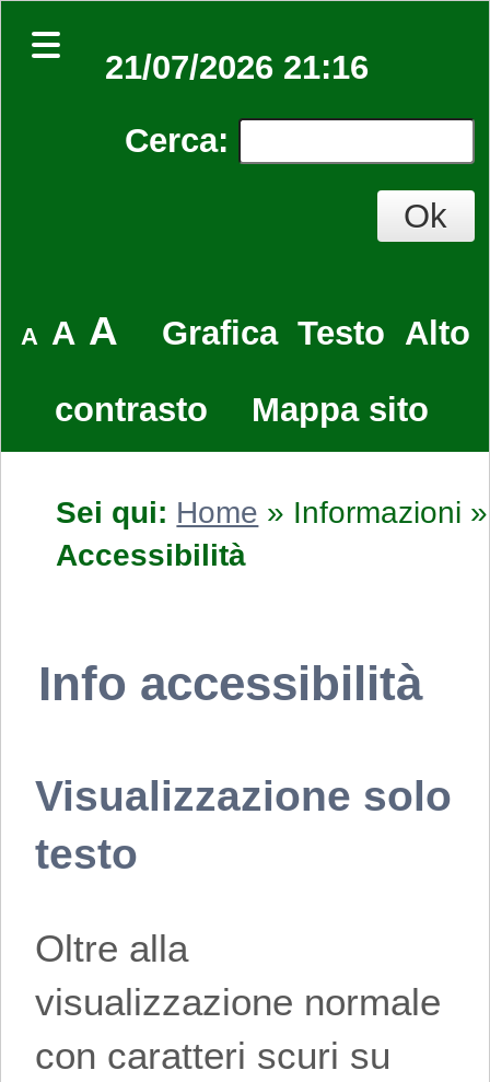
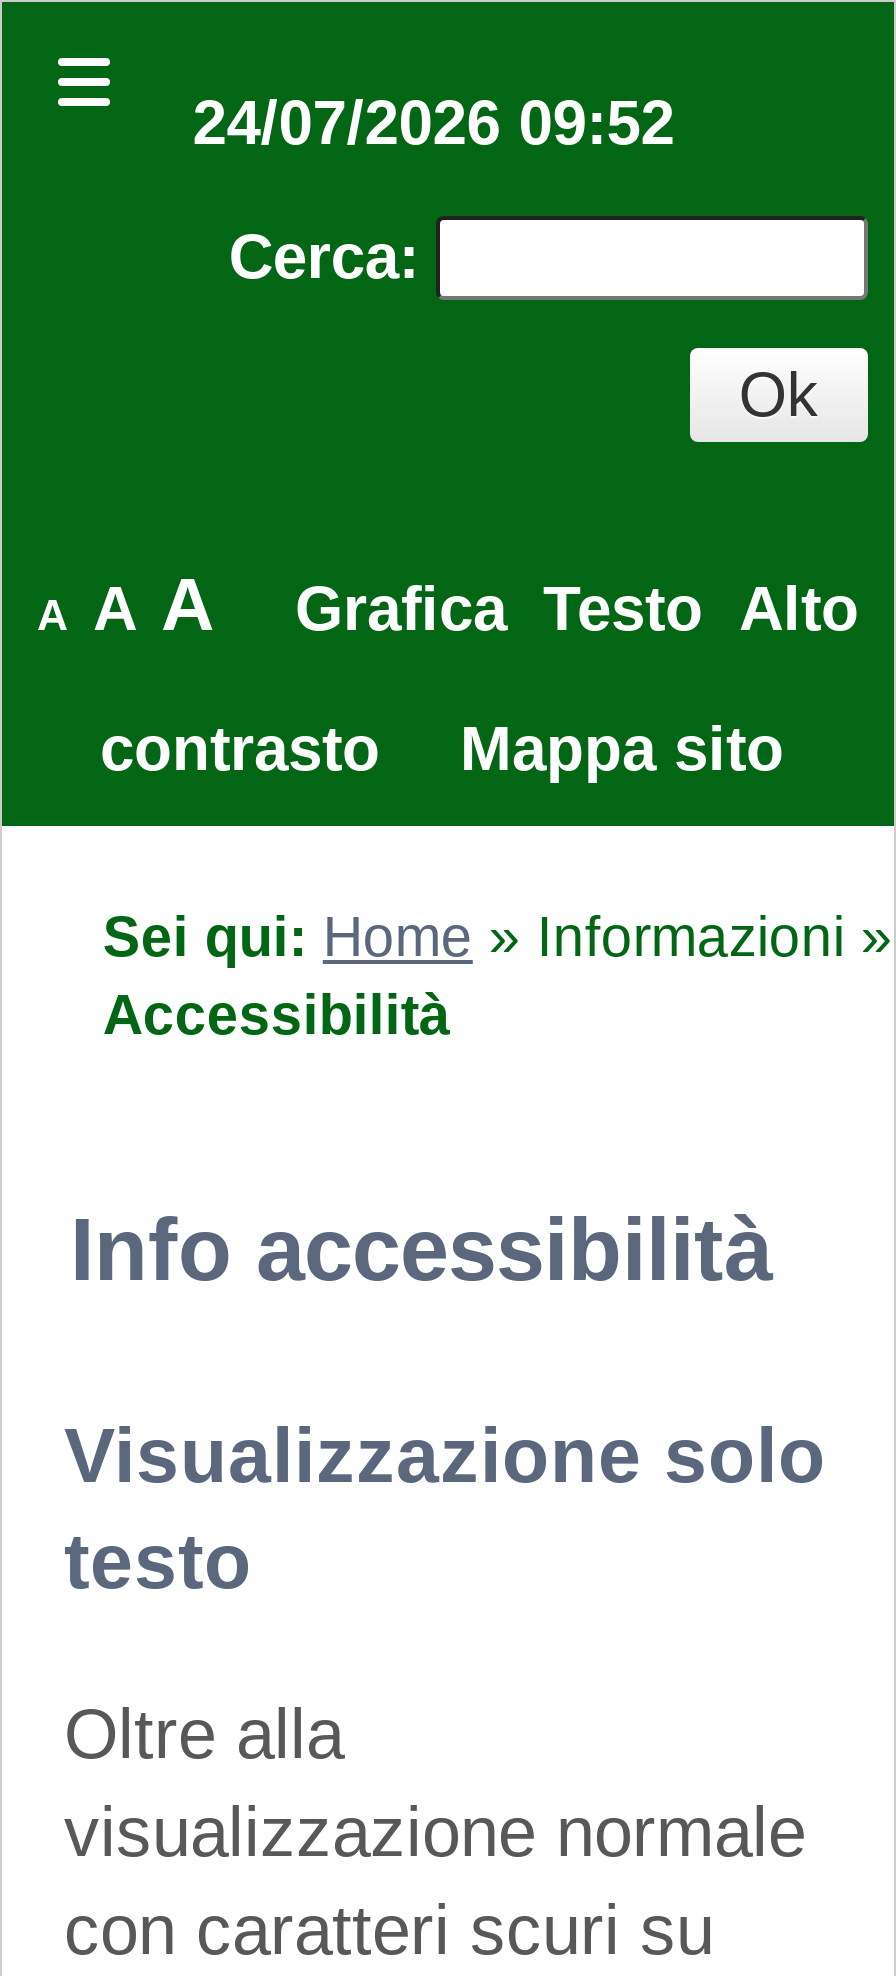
- 21/07/2026 21:16
+ 24/07/2026 09:52
